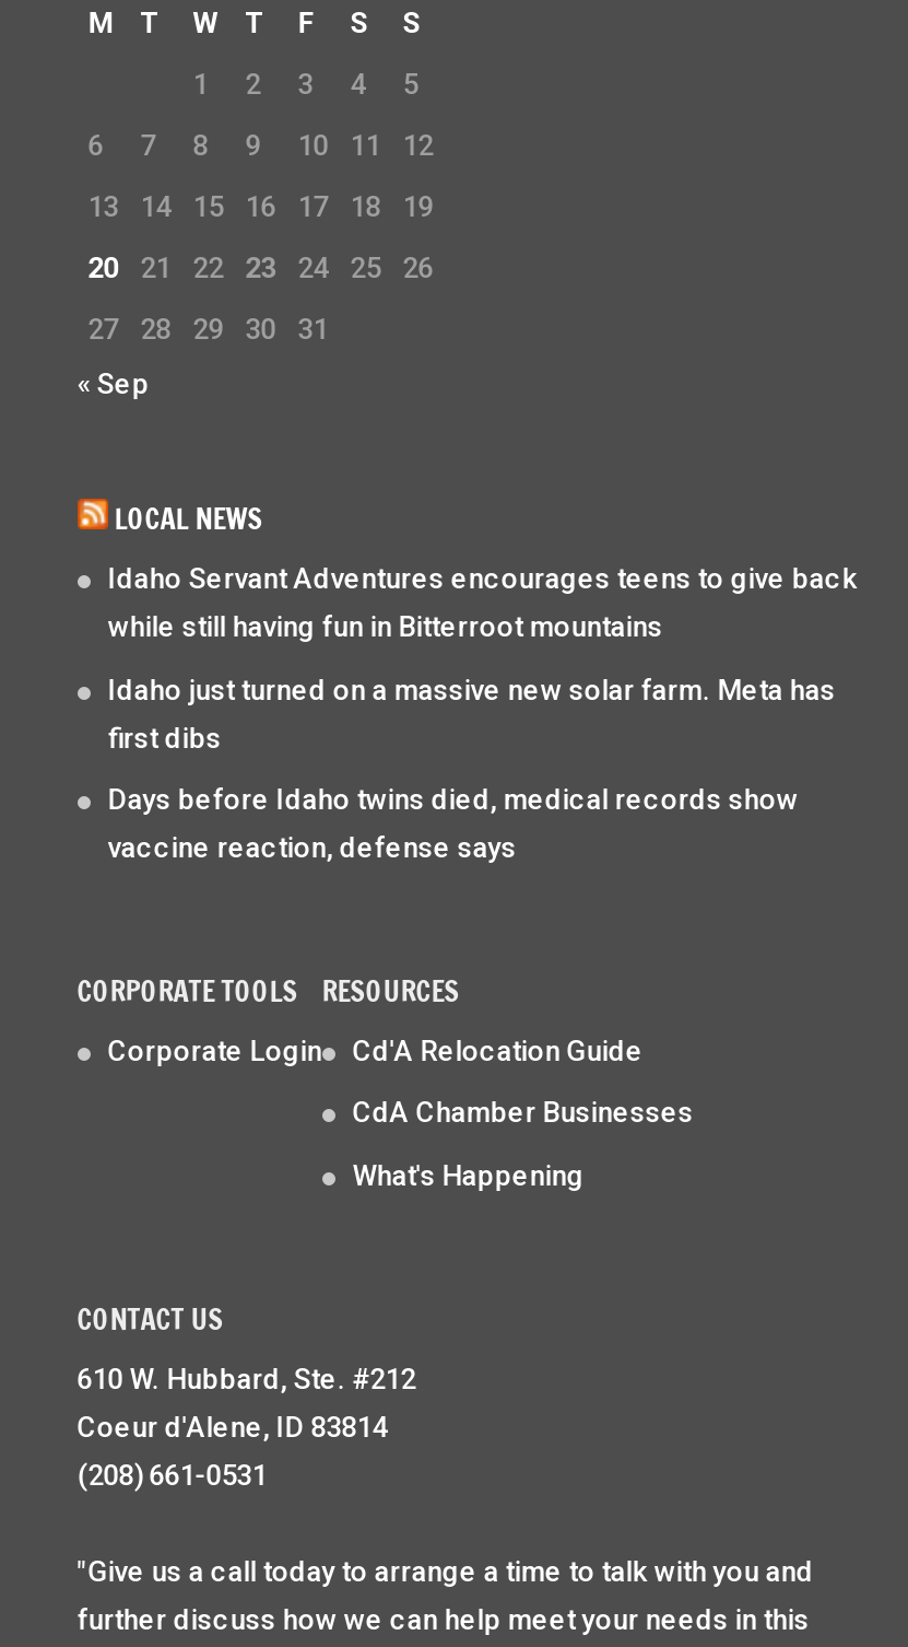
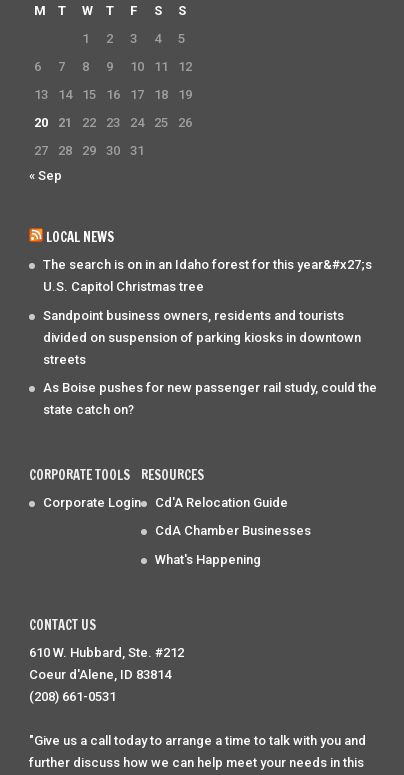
- Idaho Servant Adventures encourages teens to give back
- while still having fun in Bitterroot mountains
- Idaho just turned on a massive new solar farm. Meta has
- first dibs
- Days before Idaho twins died, medical records show
- vaccine reaction, defense says
+ The search is on in an Idaho forest for this year&#x27;s
+ U.S. Capitol Christmas tree
+ Sandpoint business owners, residents and tourists
+ divided on suspension of parking kiosks in downtown
+ streets
+ As Boise pushes for new passenger rail study, could the
+ state catch on?
